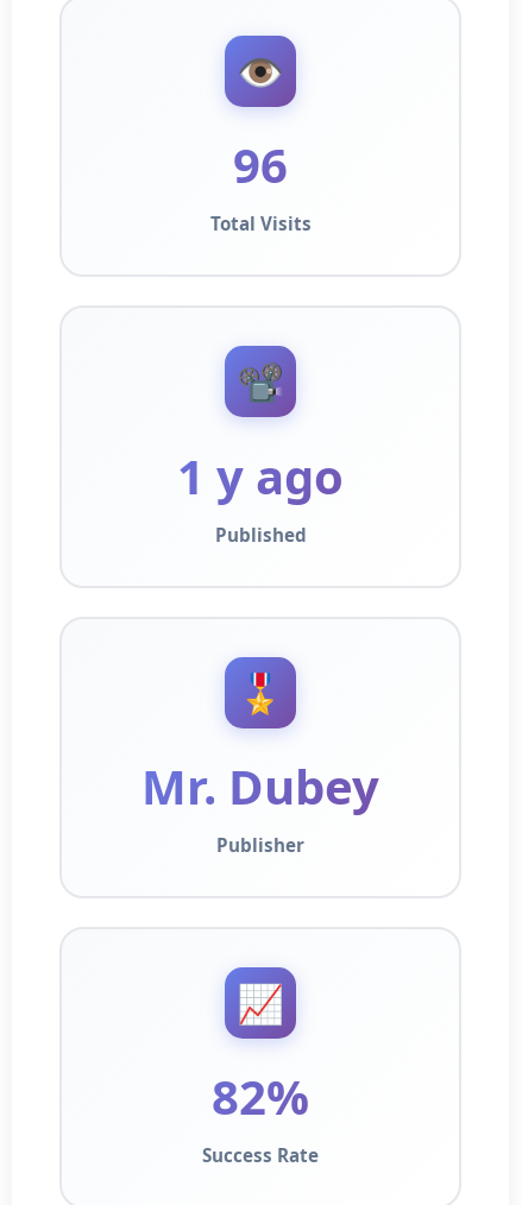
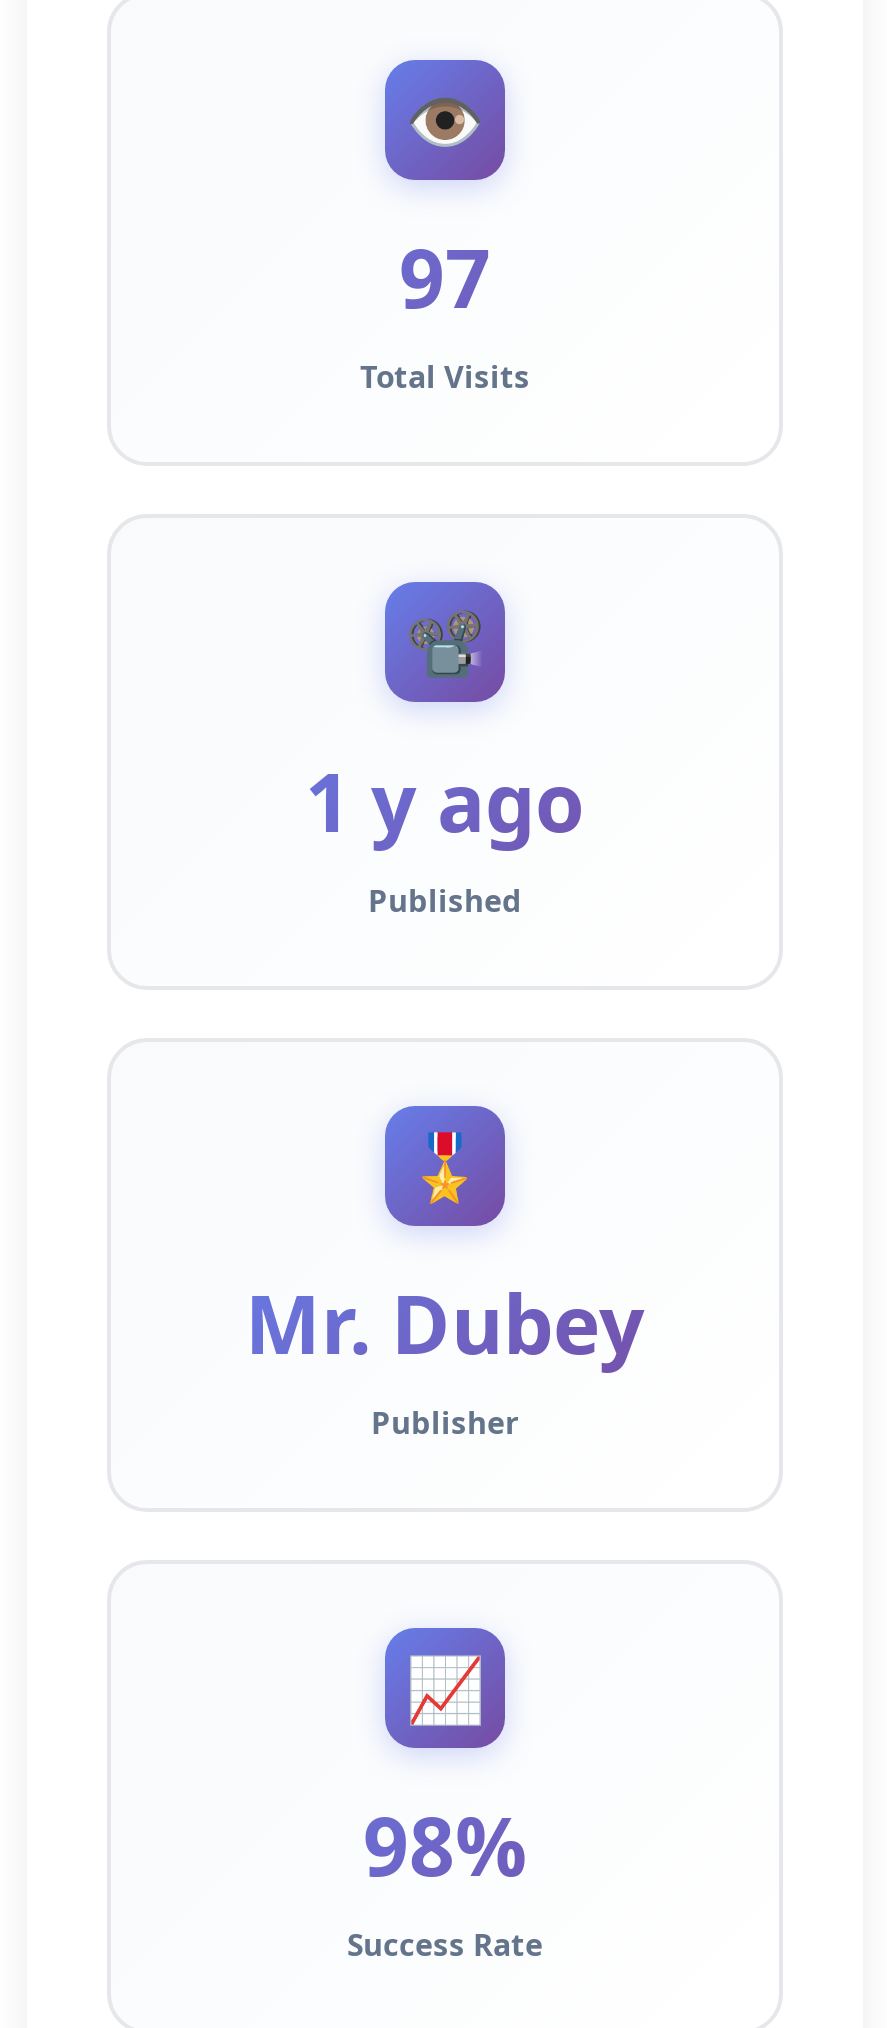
- 96
+ 97

- 82%
+ 98%
